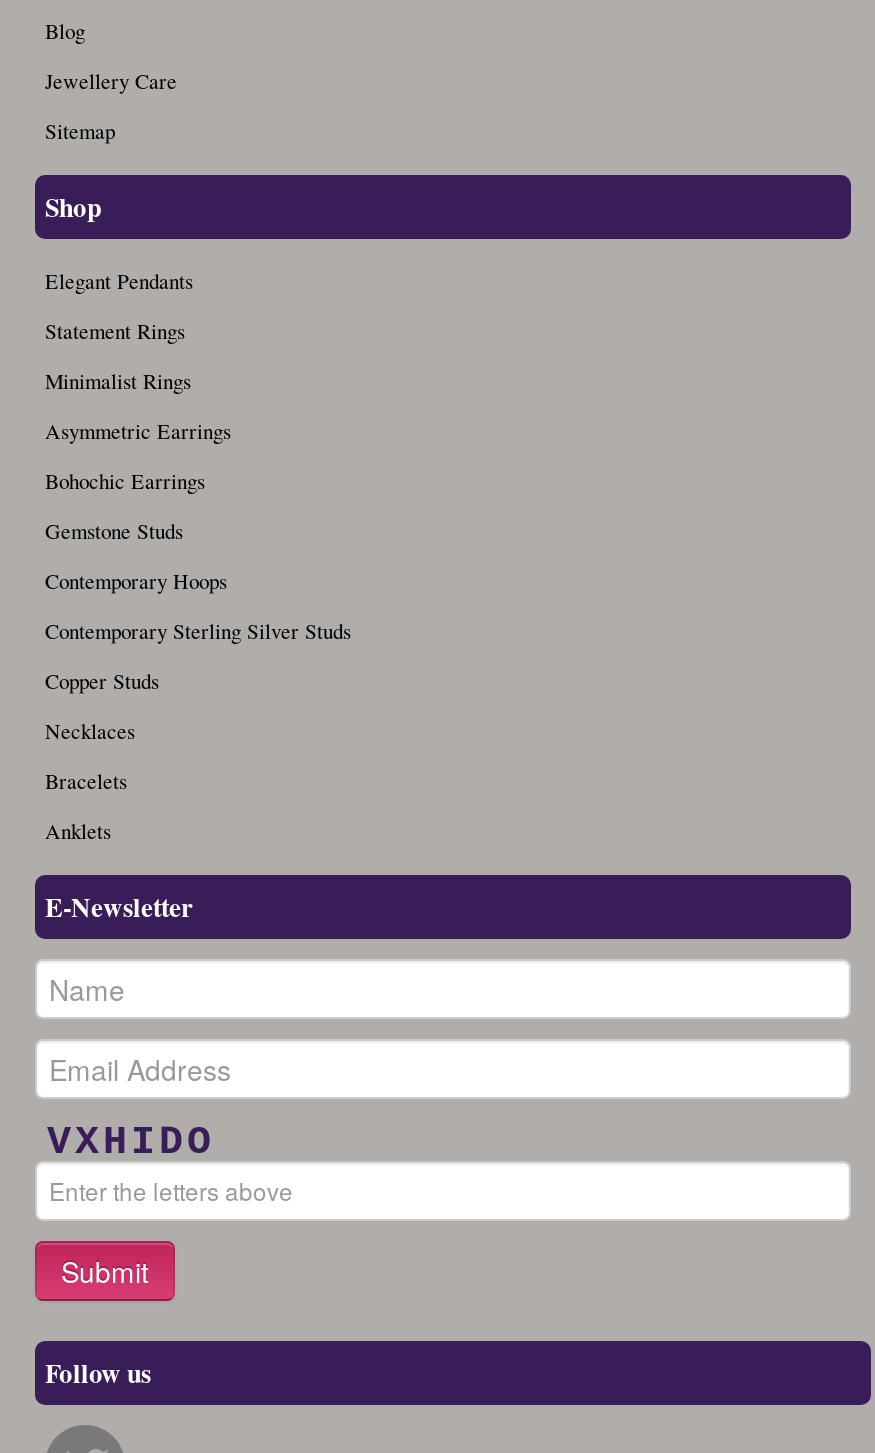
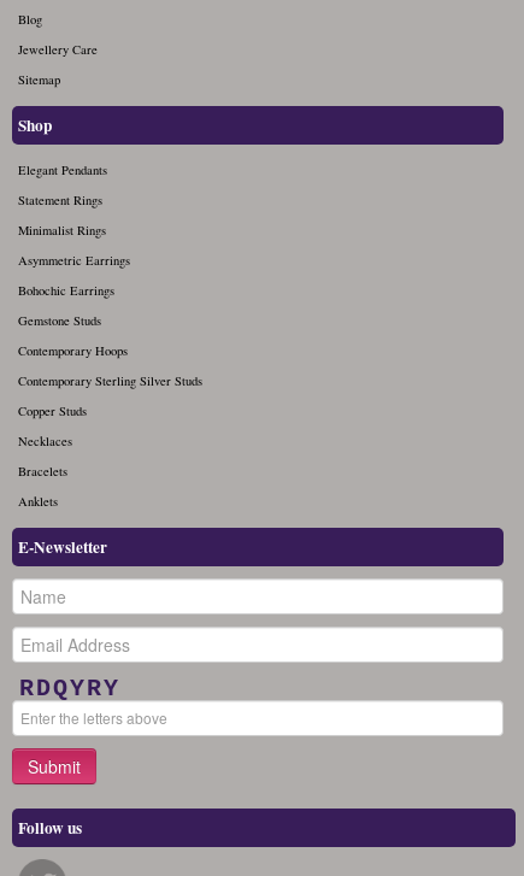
- VXHIDO
+ RDQYRY
